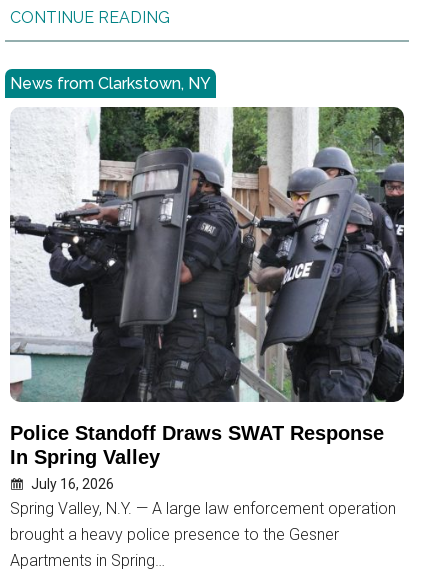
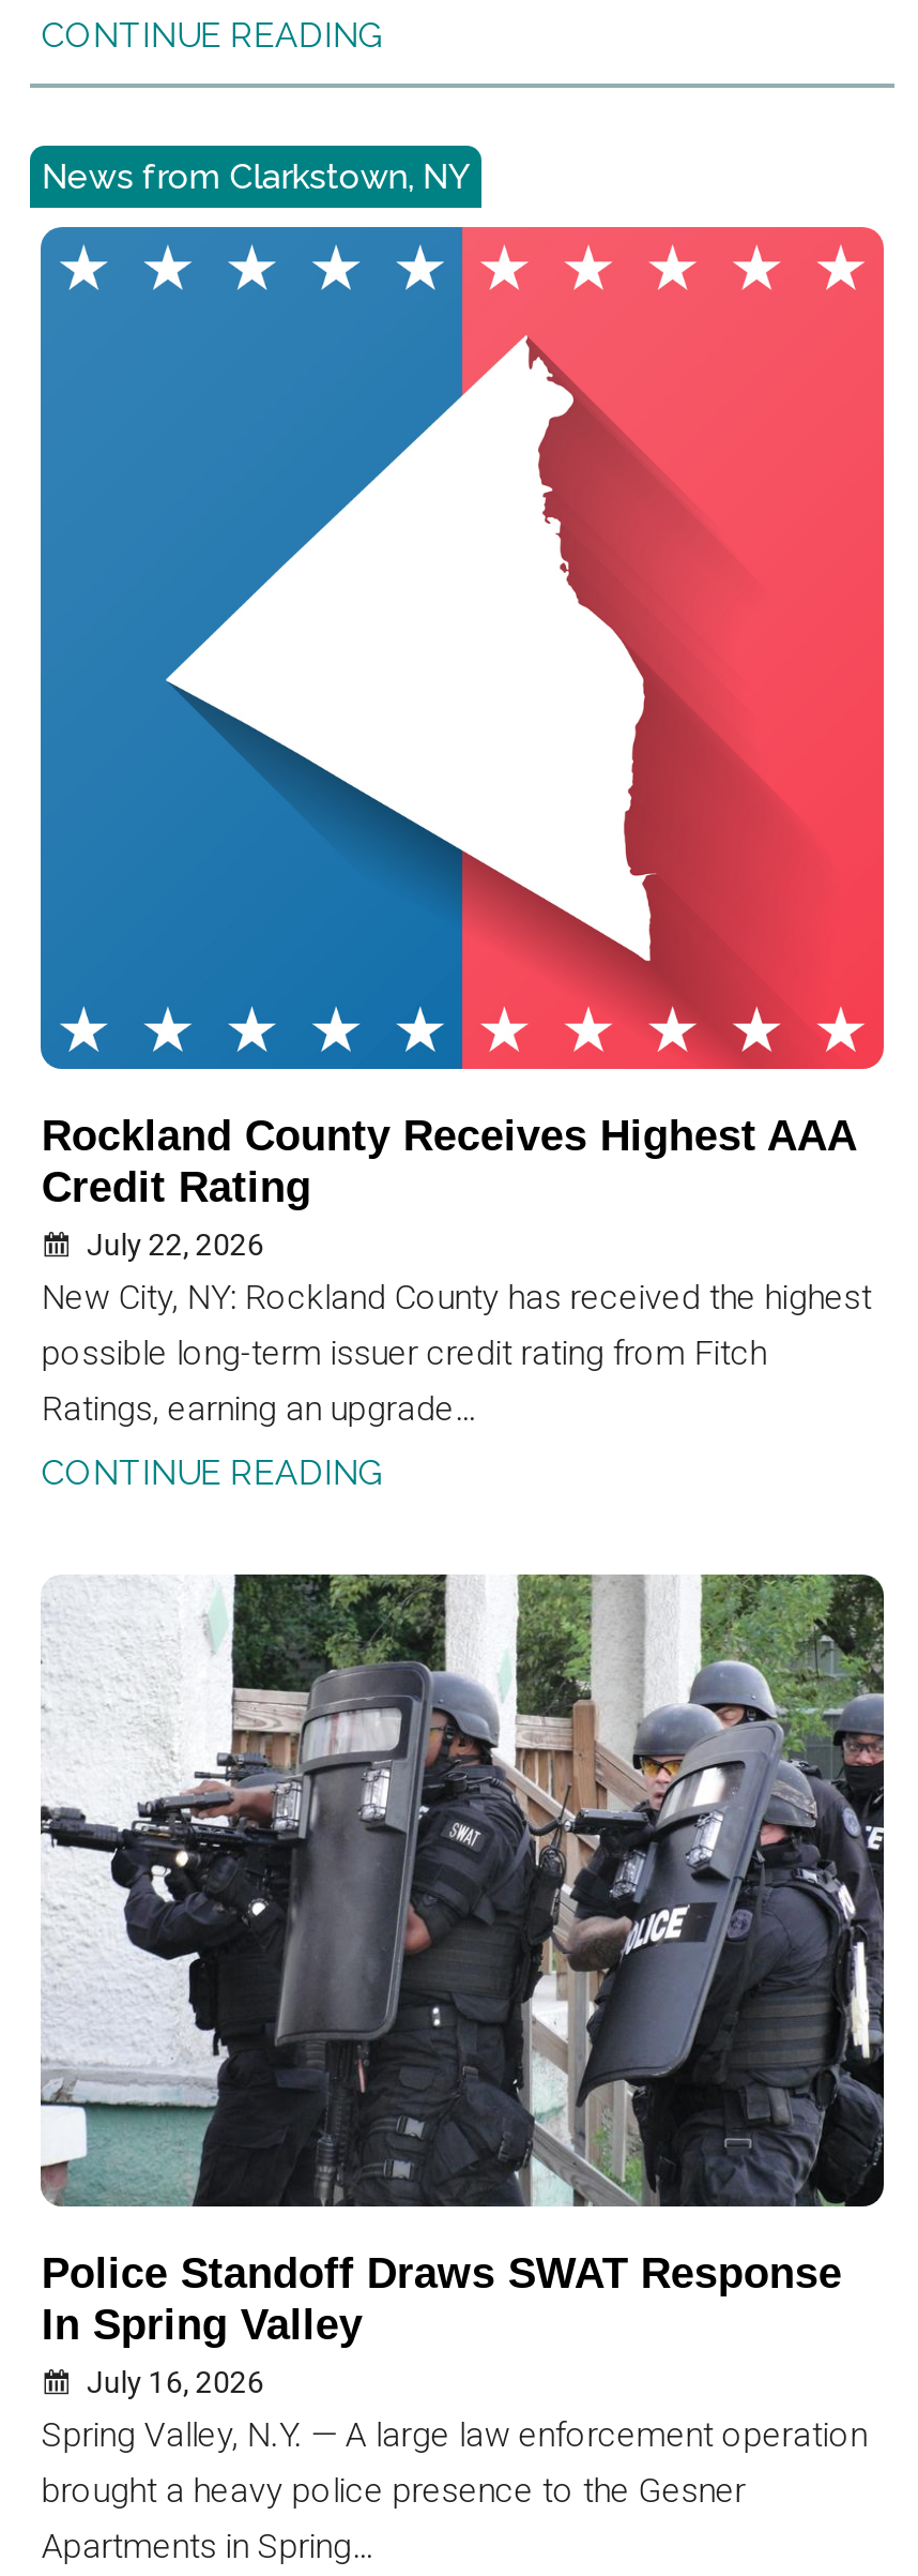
+ [image]
+ Rockland County Receives Highest AAA
+ Credit Rating
+ July 22, 2026
+ New City, NY: Rockland County has received the highest
+ possible long-term issuer credit rating from Fitch
+ Ratings, earning an upgrade…
+ CONTINUE READING
